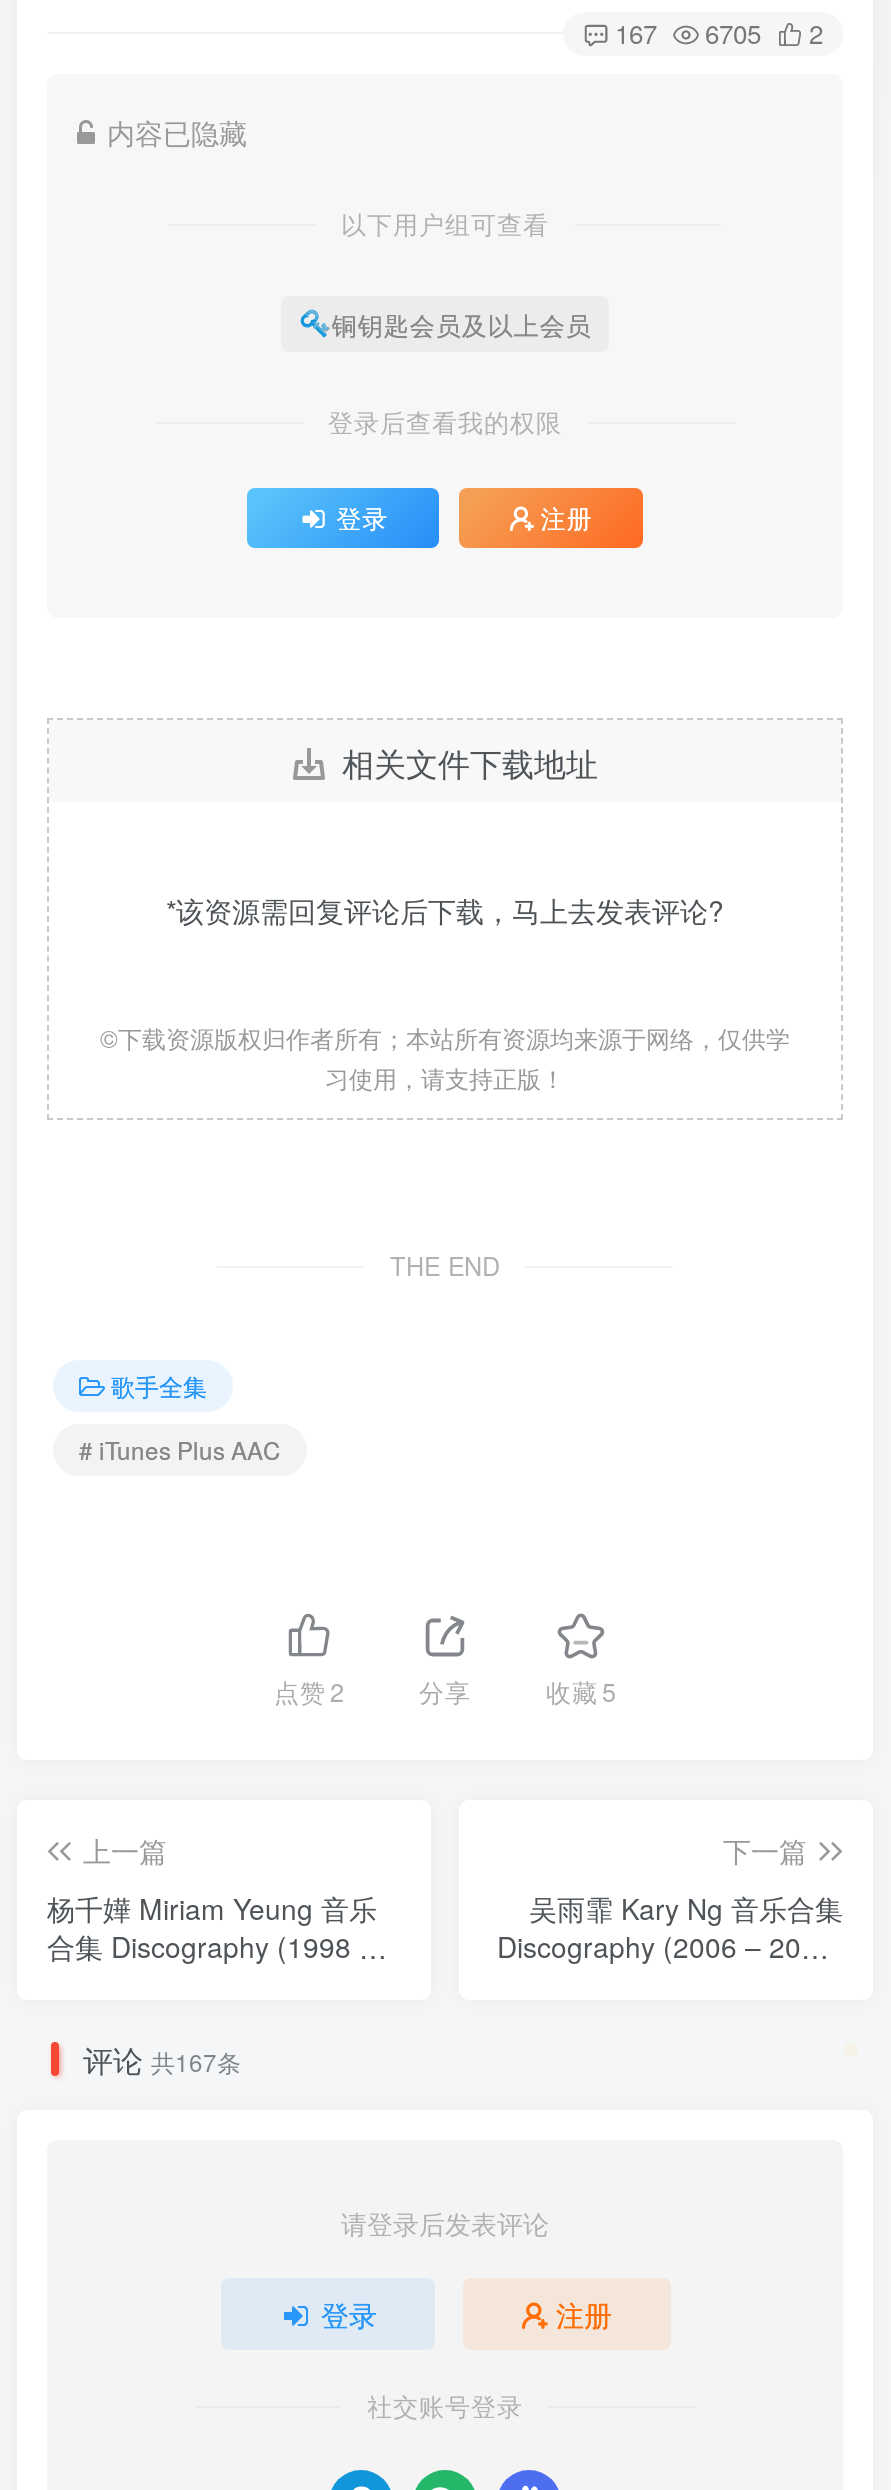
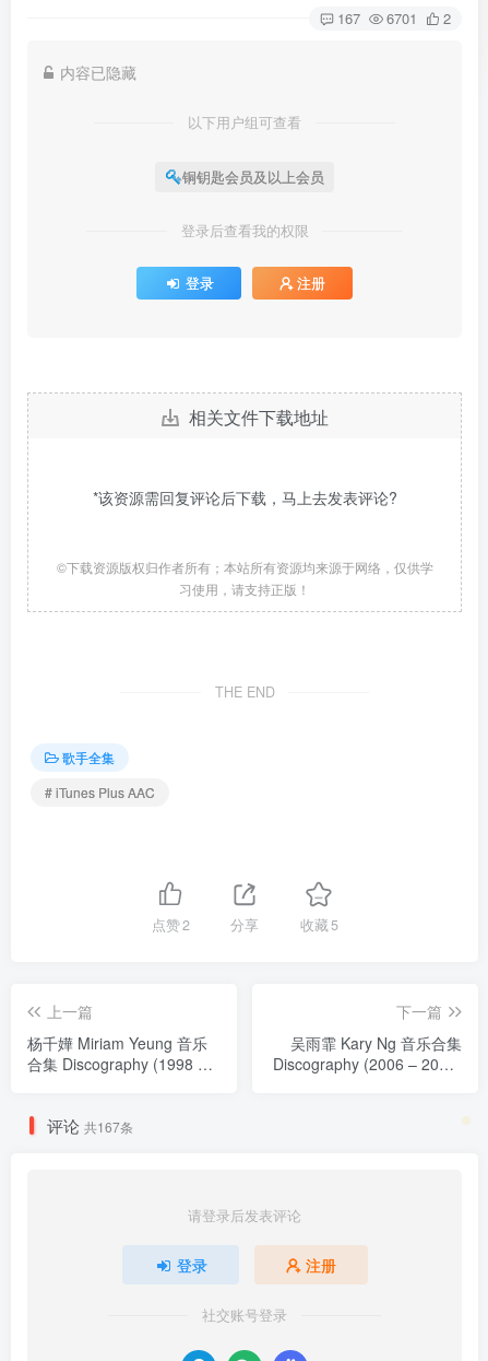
- 167 6705 2
+ 167 6701 2
